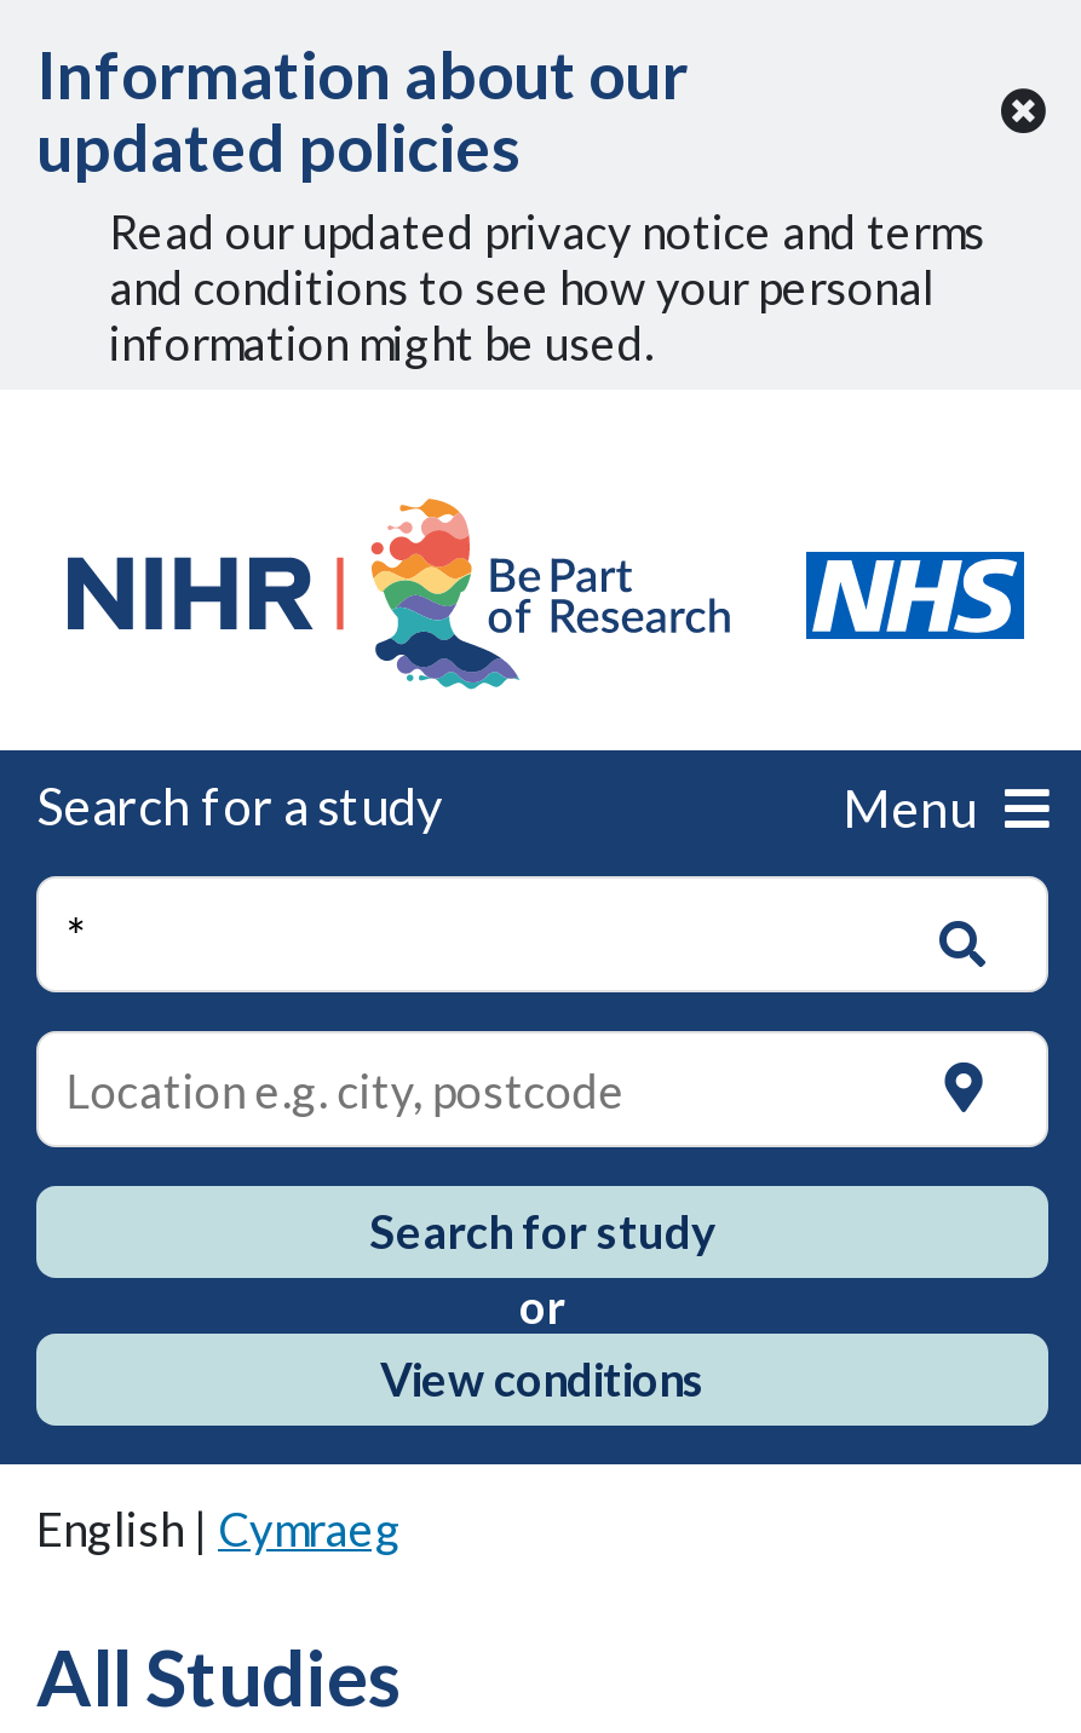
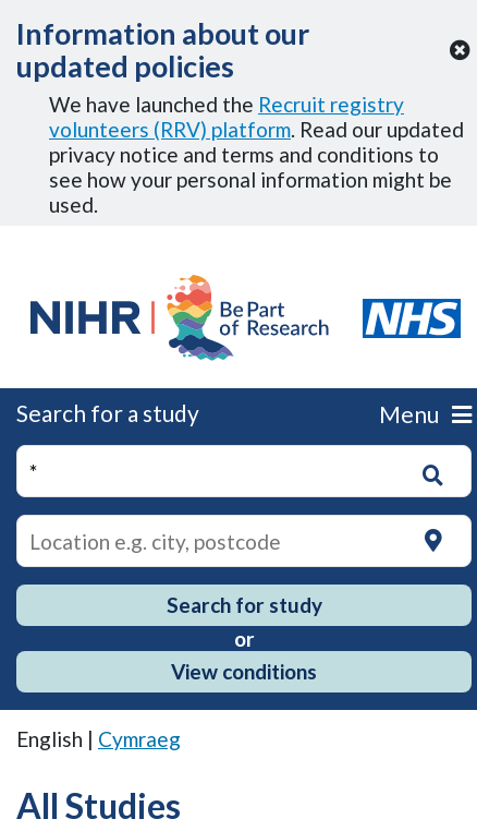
- Read our updated privacy notice and terms
- and conditions to see how your personal
- information might be used.
+ We have launched the Recruit registry
+ volunteers (RRV) platform. Read our updated
+ privacy notice and terms and conditions to
+ see how your personal information might be
+ used.
